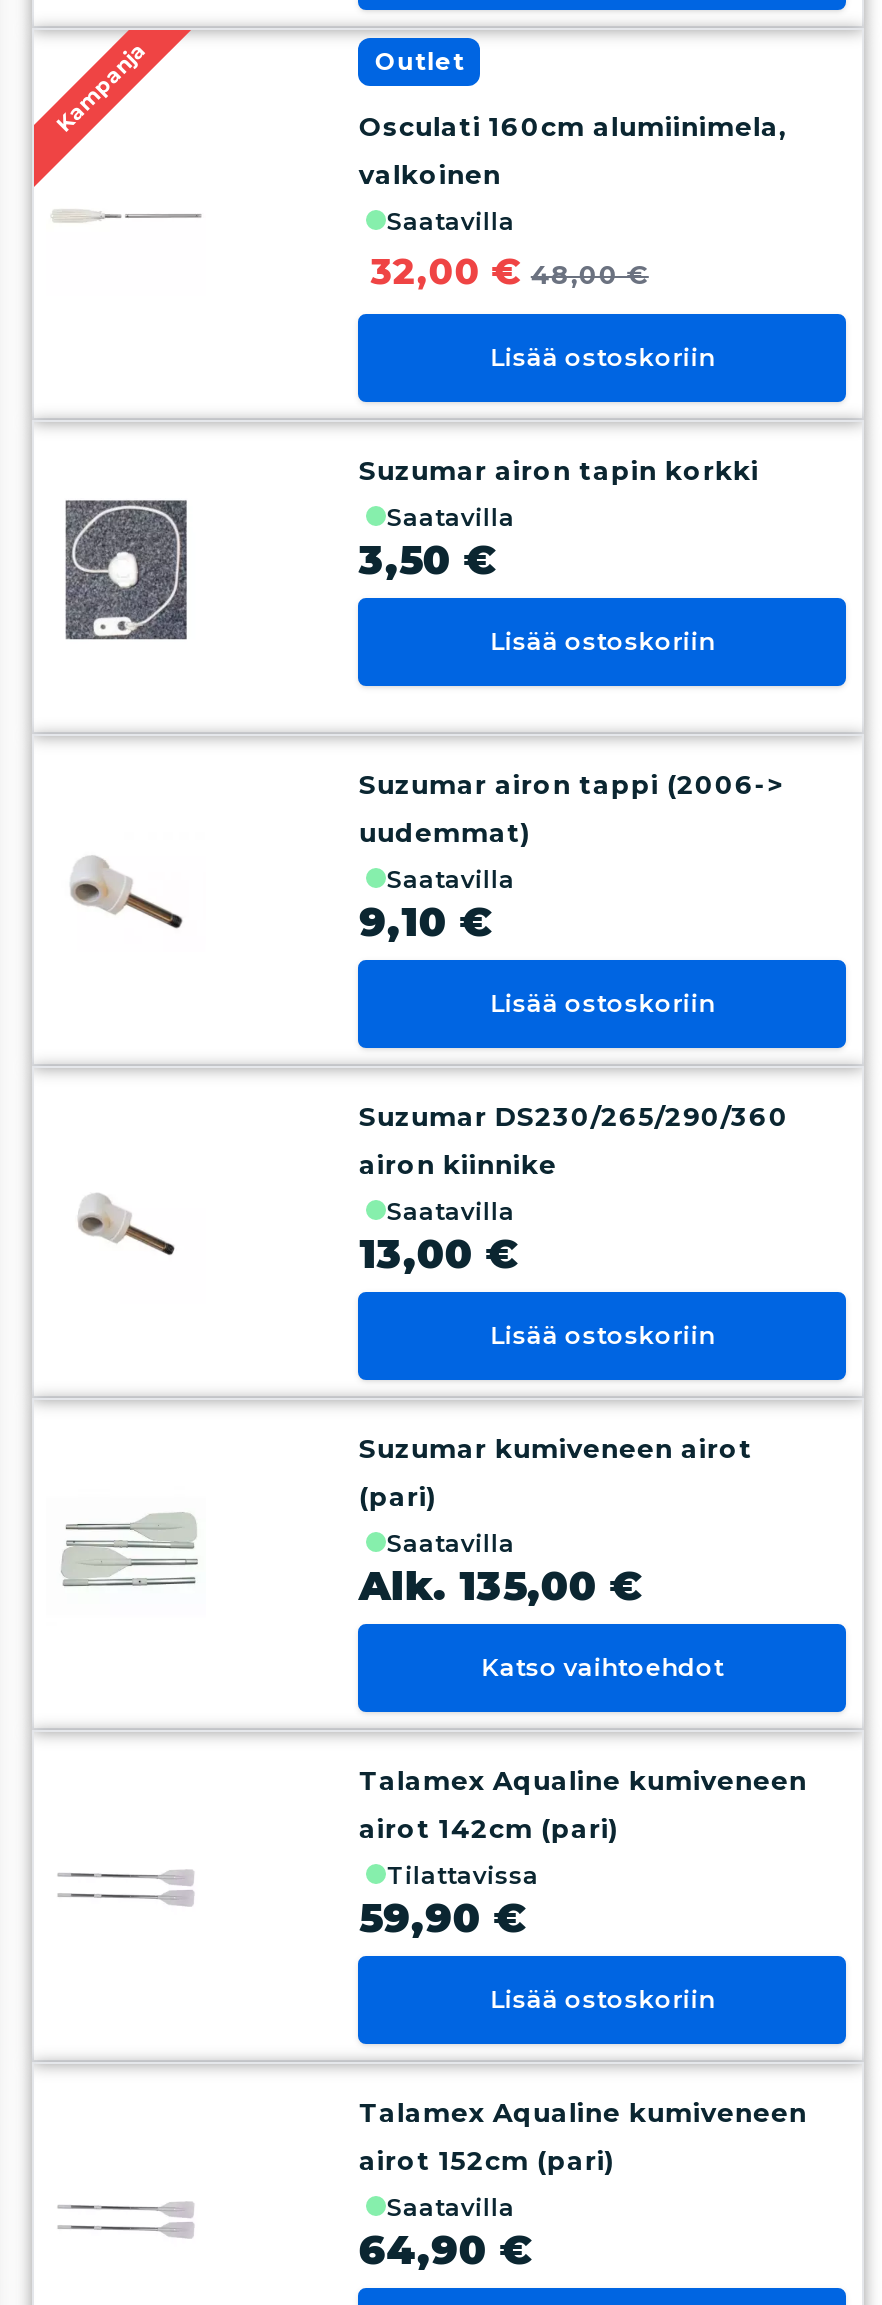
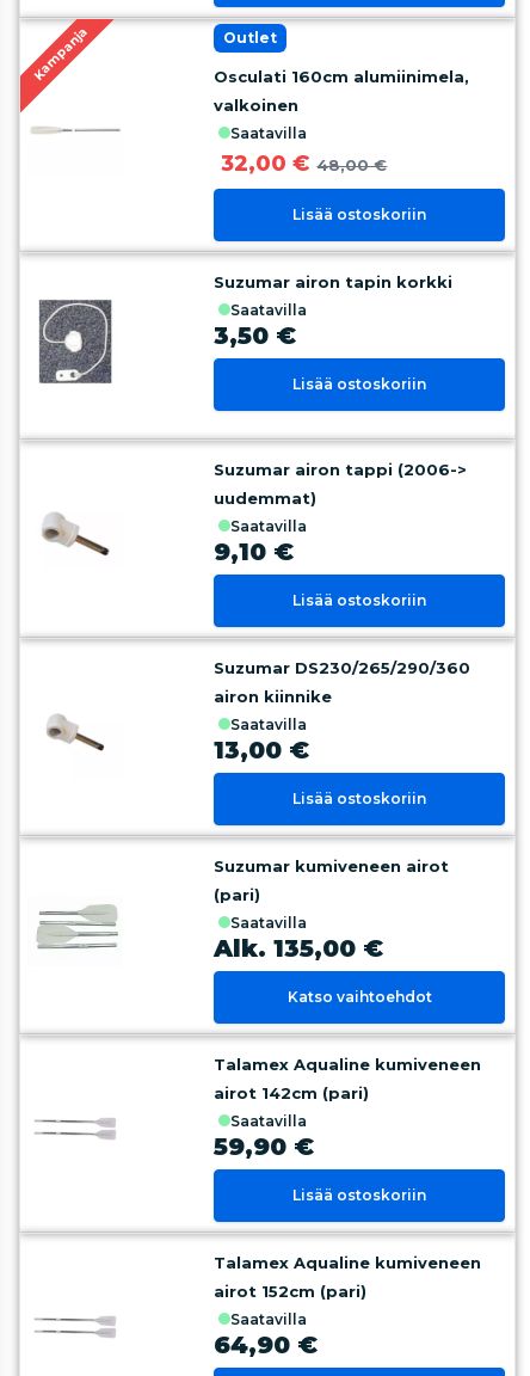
- tilattavissa
+ saatavilla
